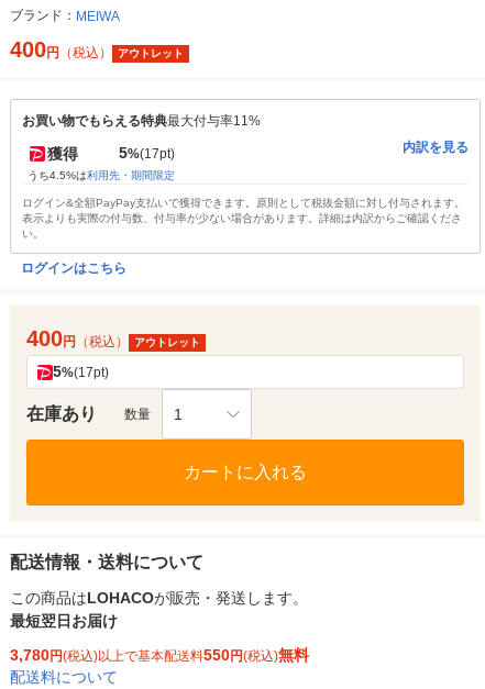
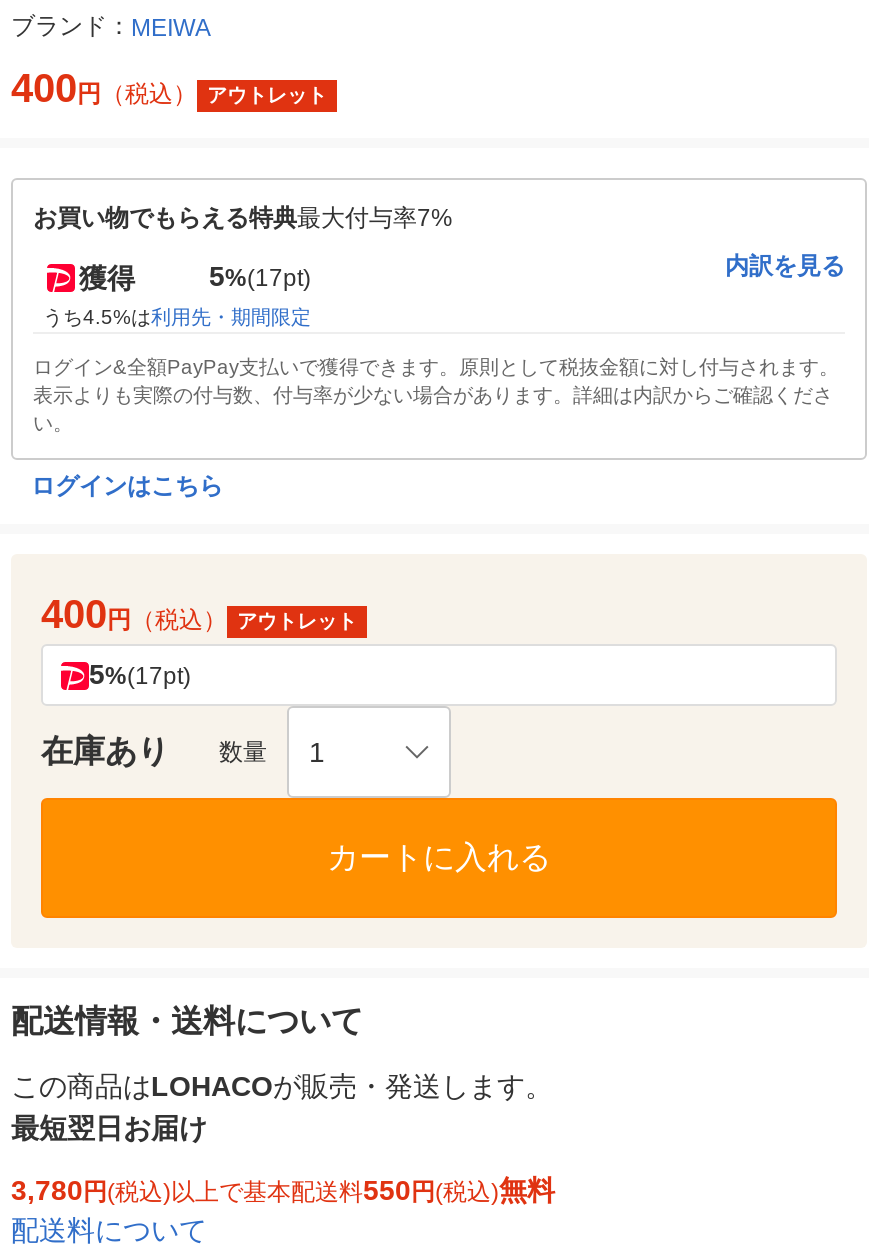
- お買い物でもらえる特典最大付与率11%
+ お買い物でもらえる特典最大付与率7%
